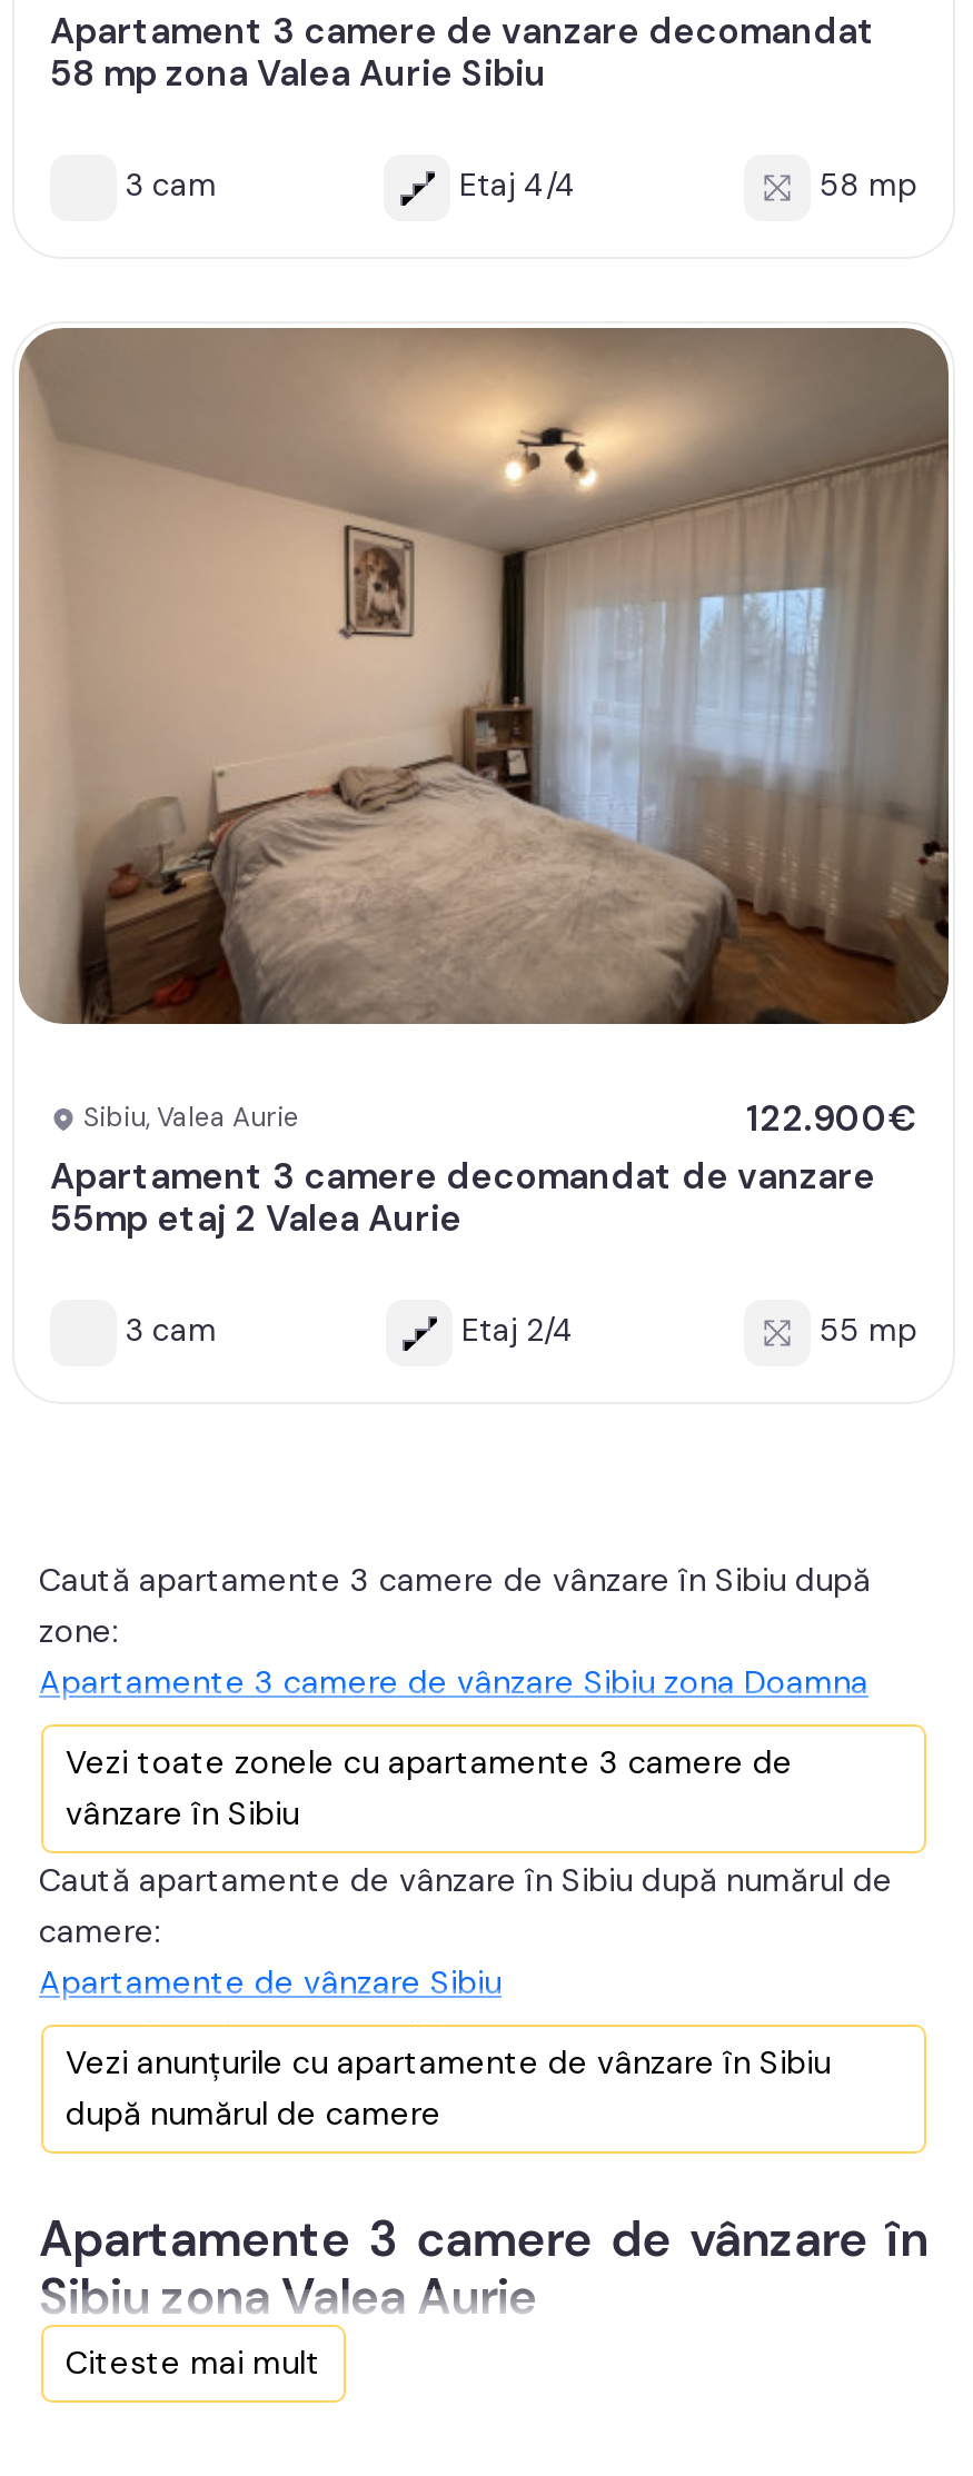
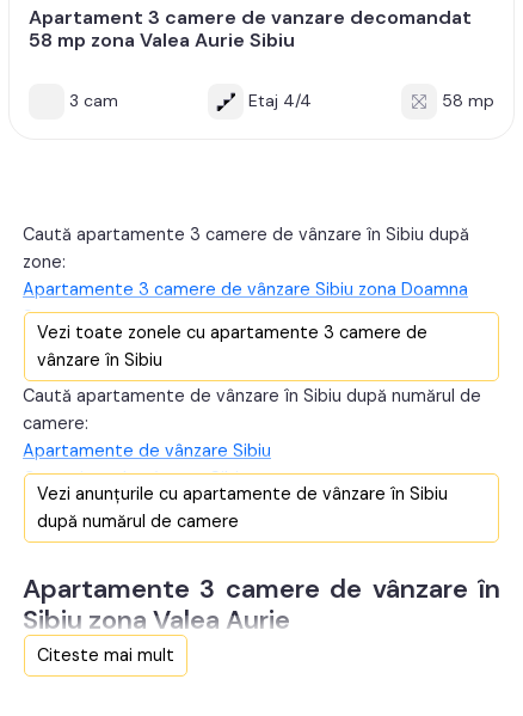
- [image]
- Sibiu, Valea Aurie
- 122.900€
- Apartament 3 camere decomandat de vanzare
- 55mp etaj 2 Valea Aurie
- 3 cam
- Etaj 2/4
- 55 mp
